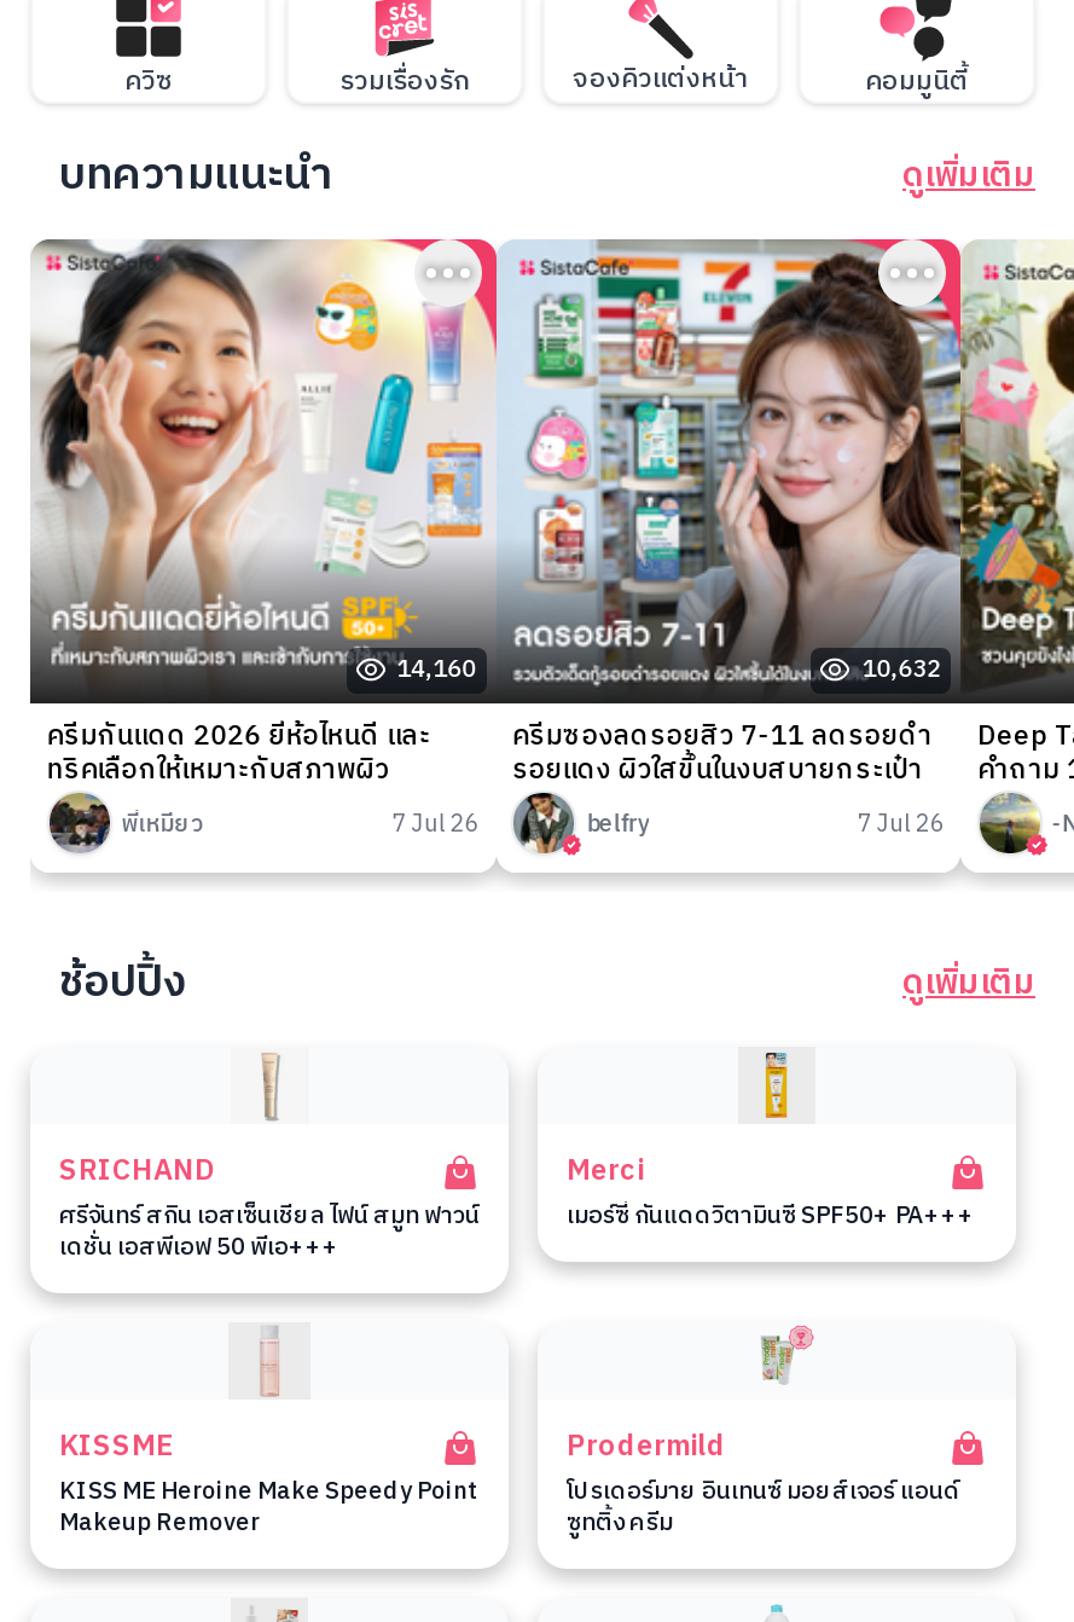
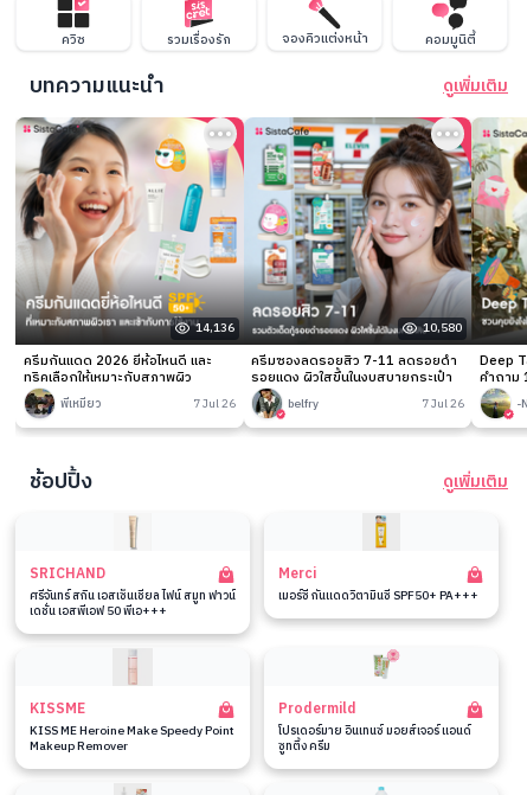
- 14,160
+ 14,136

- 10,632
+ 10,580
